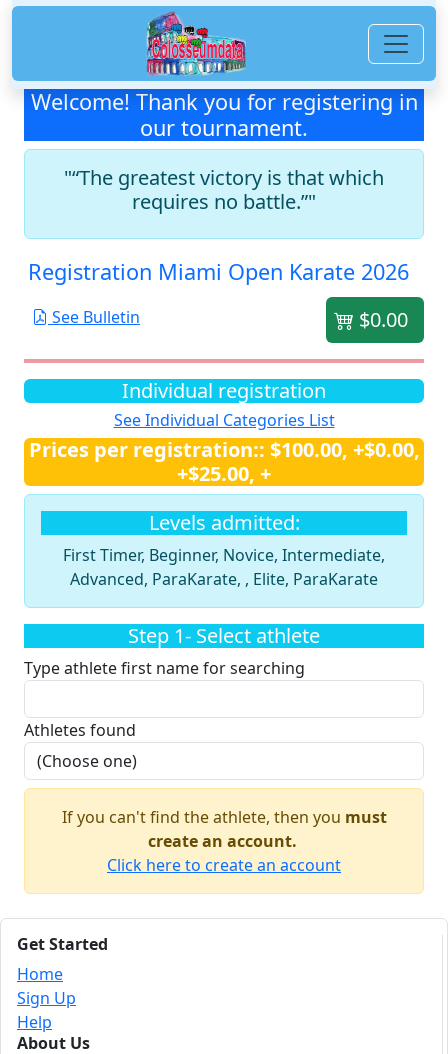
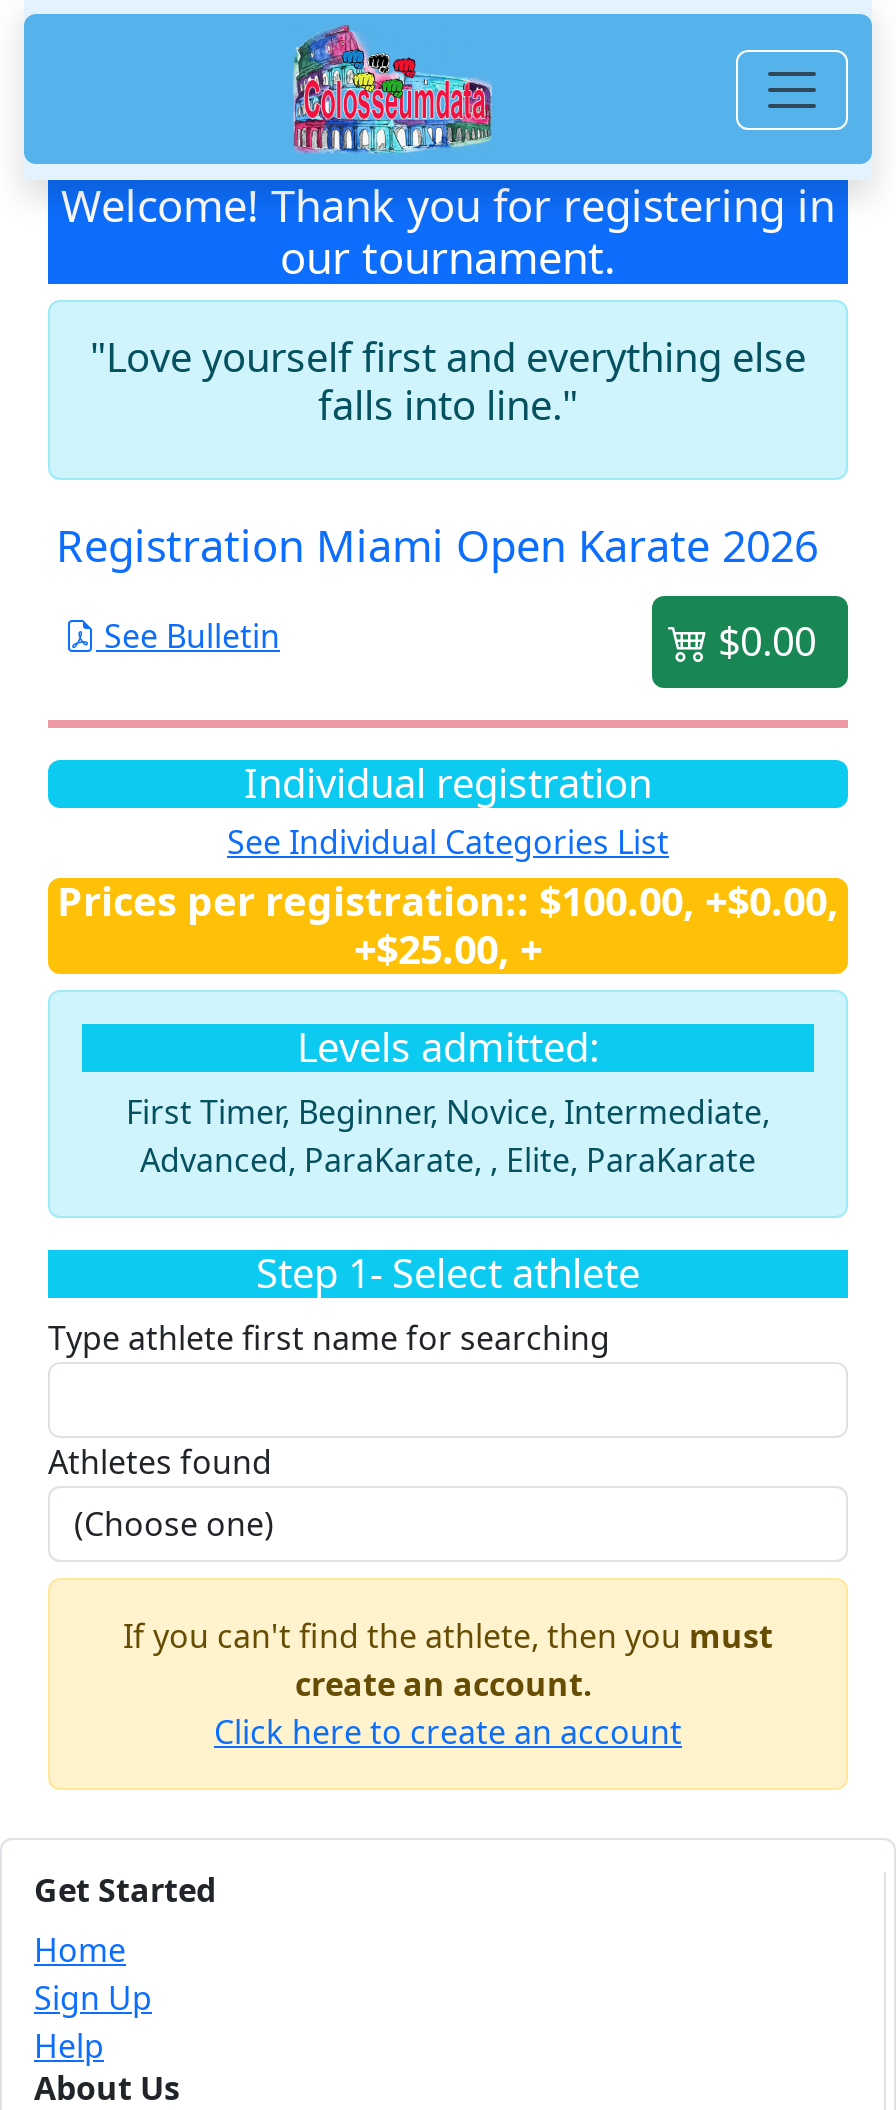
- "“The greatest victory is that which
- requires no battle.”"
+ "Love yourself first and everything else
+ falls into line."
